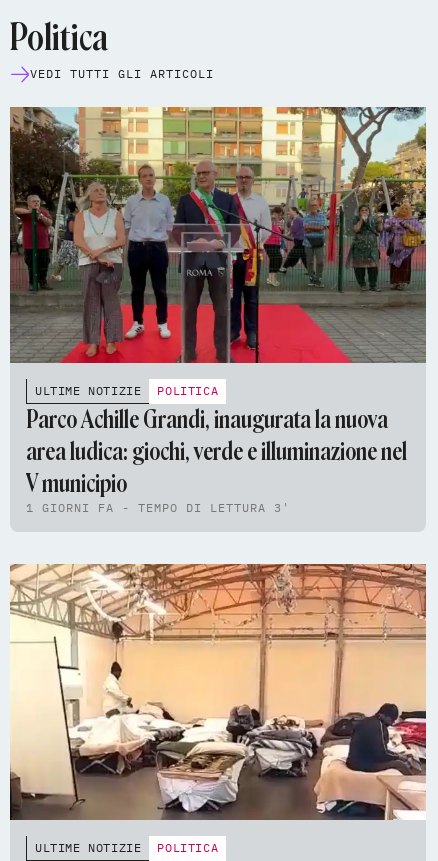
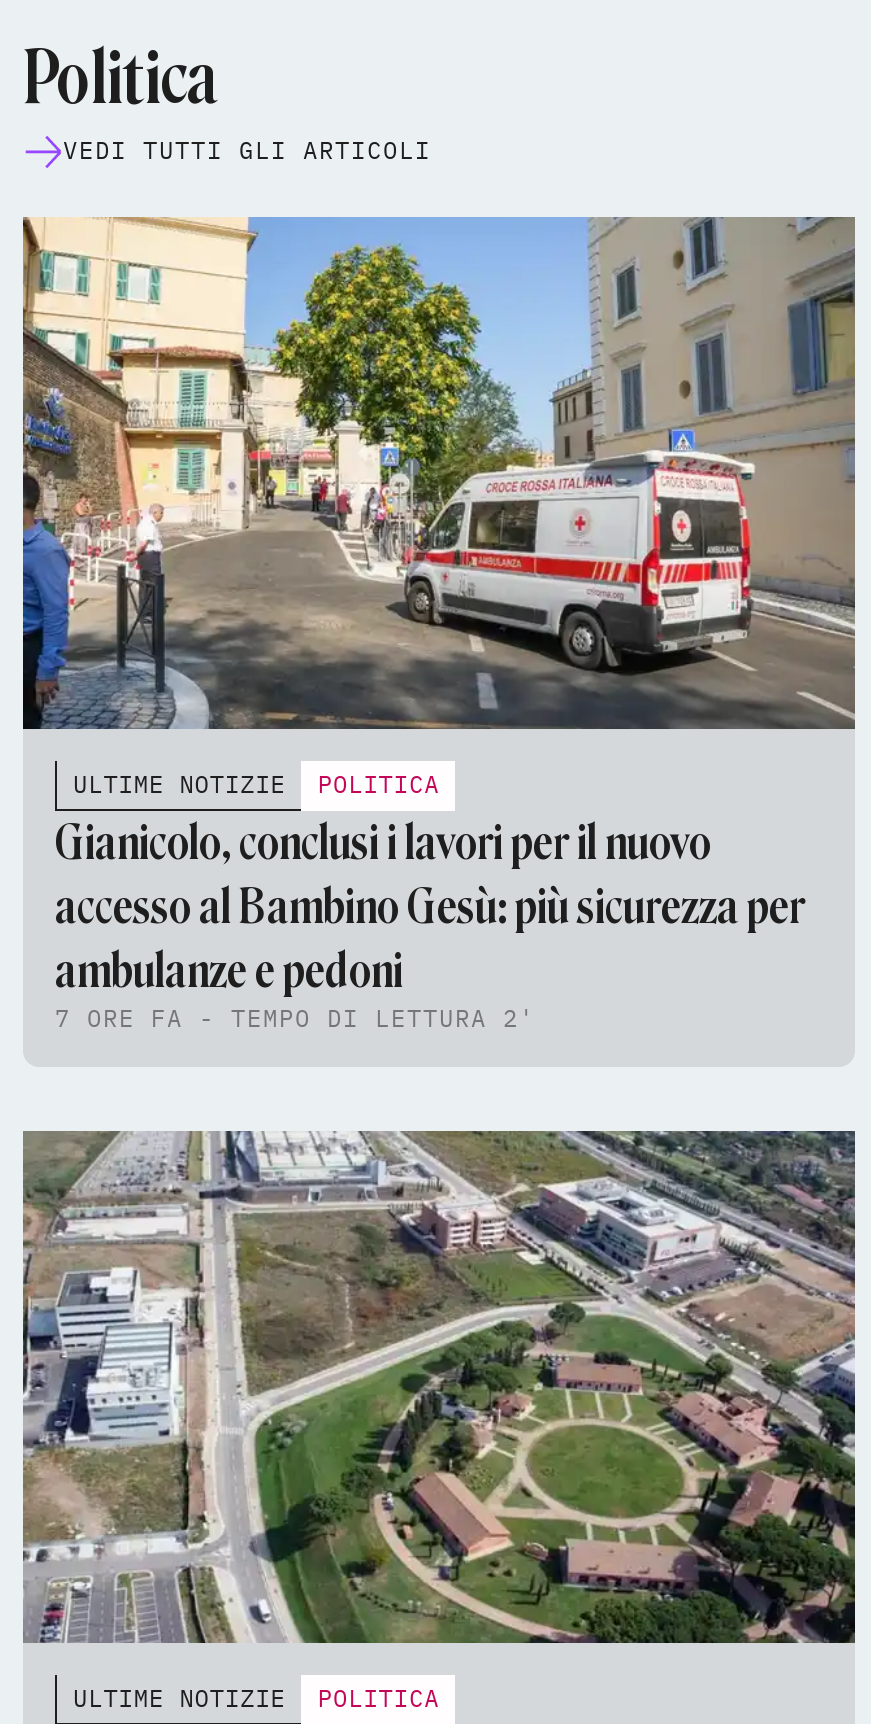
- [image]
+ [image]

- Parco Achille Grandi, inaugurata la nuova
- area ludica: giochi, verde e illuminazione nel
- V municipio
- 1 GIORNI FA - TEMPO DI LETTURA 3'
+ Gianicolo, conclusi i lavori per il nuovo
+ accesso al Bambino Gesù: più sicurezza per
+ ambulanze e pedoni
+ 7 ORE FA - TEMPO DI LETTURA 2'

- [image]
+ [image]
